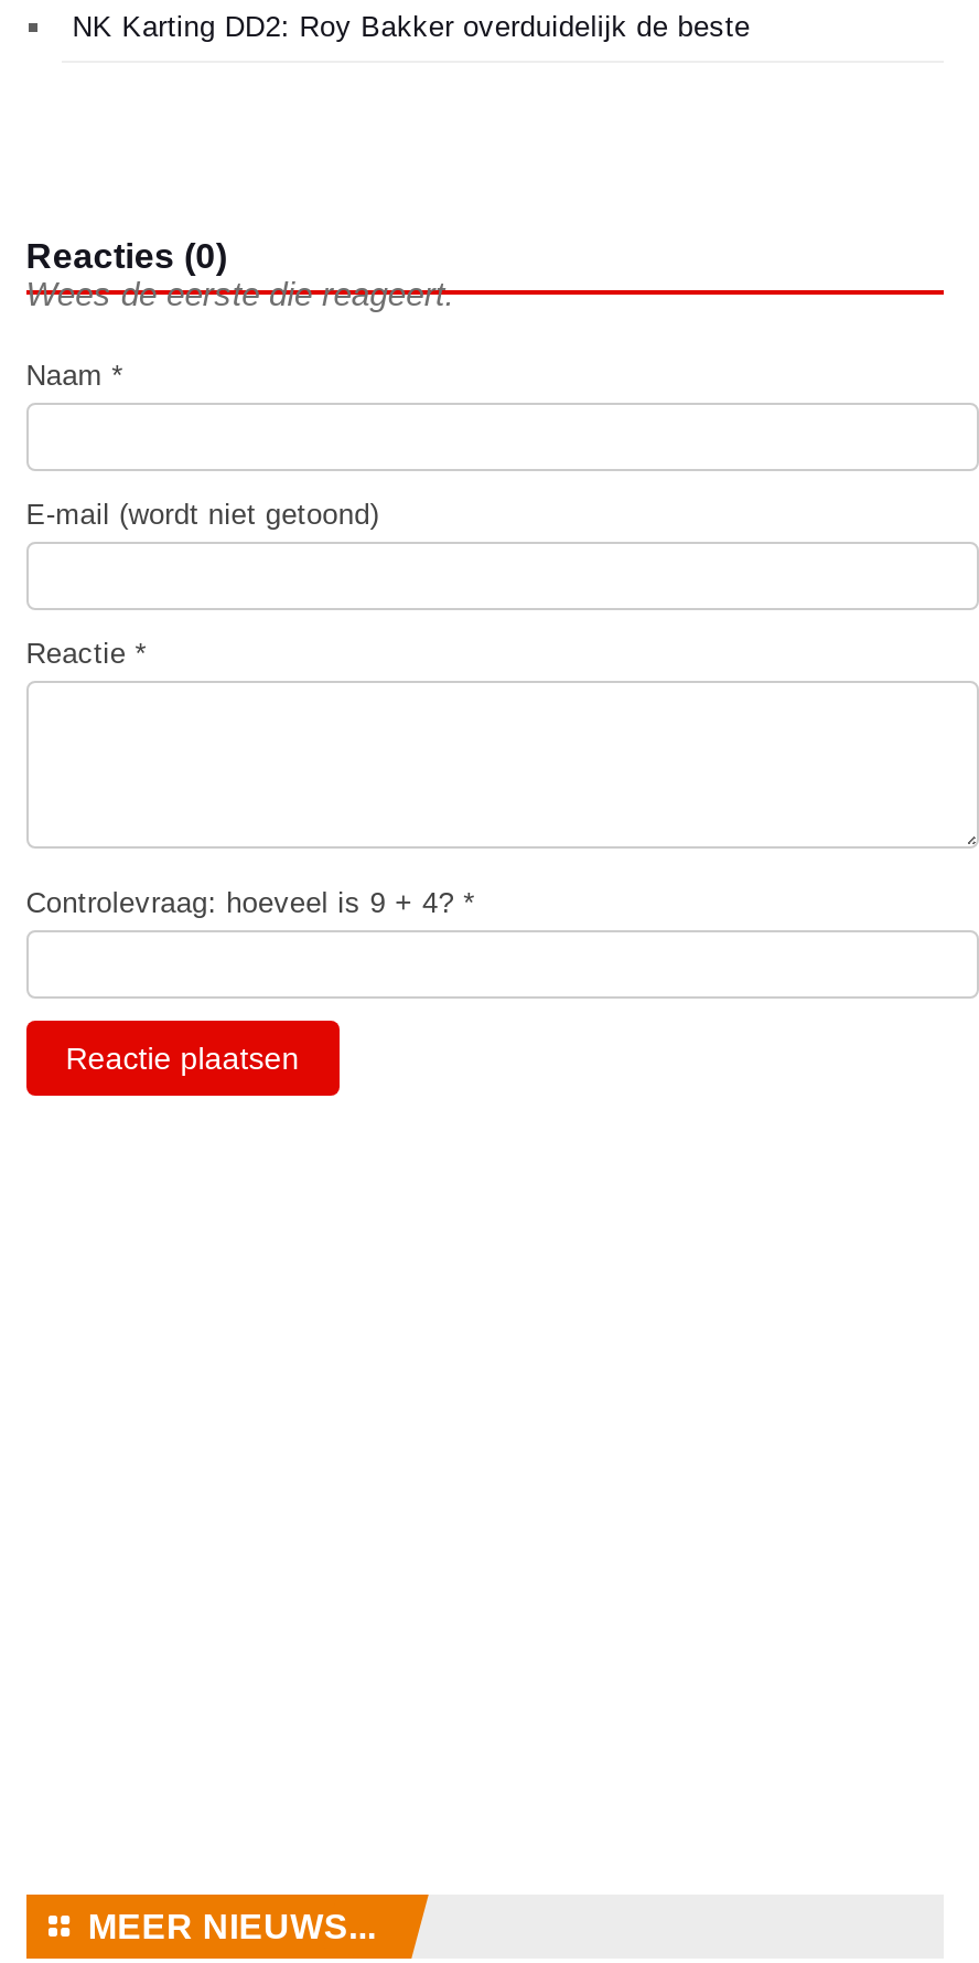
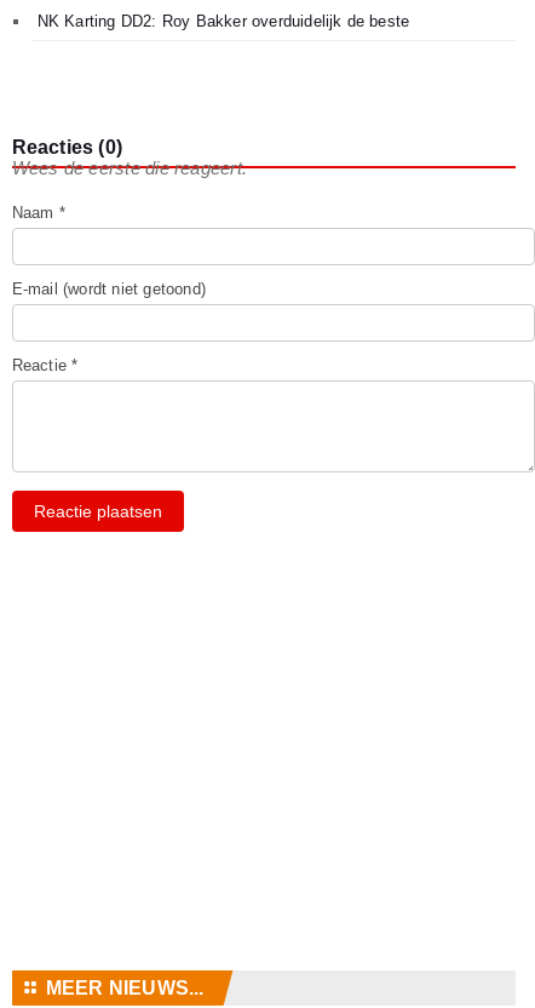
- Controlevraag: hoeveel is 9 + 4? *
